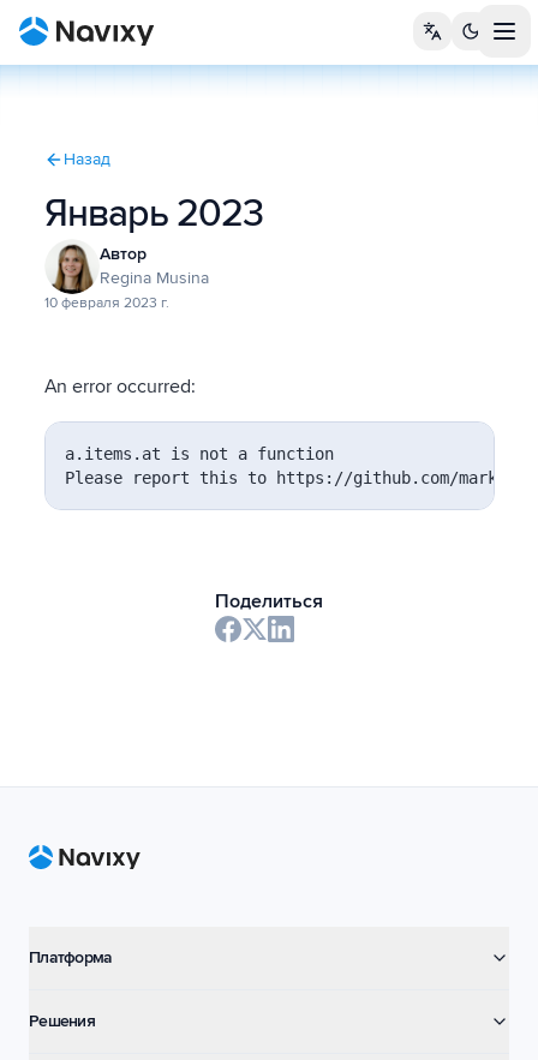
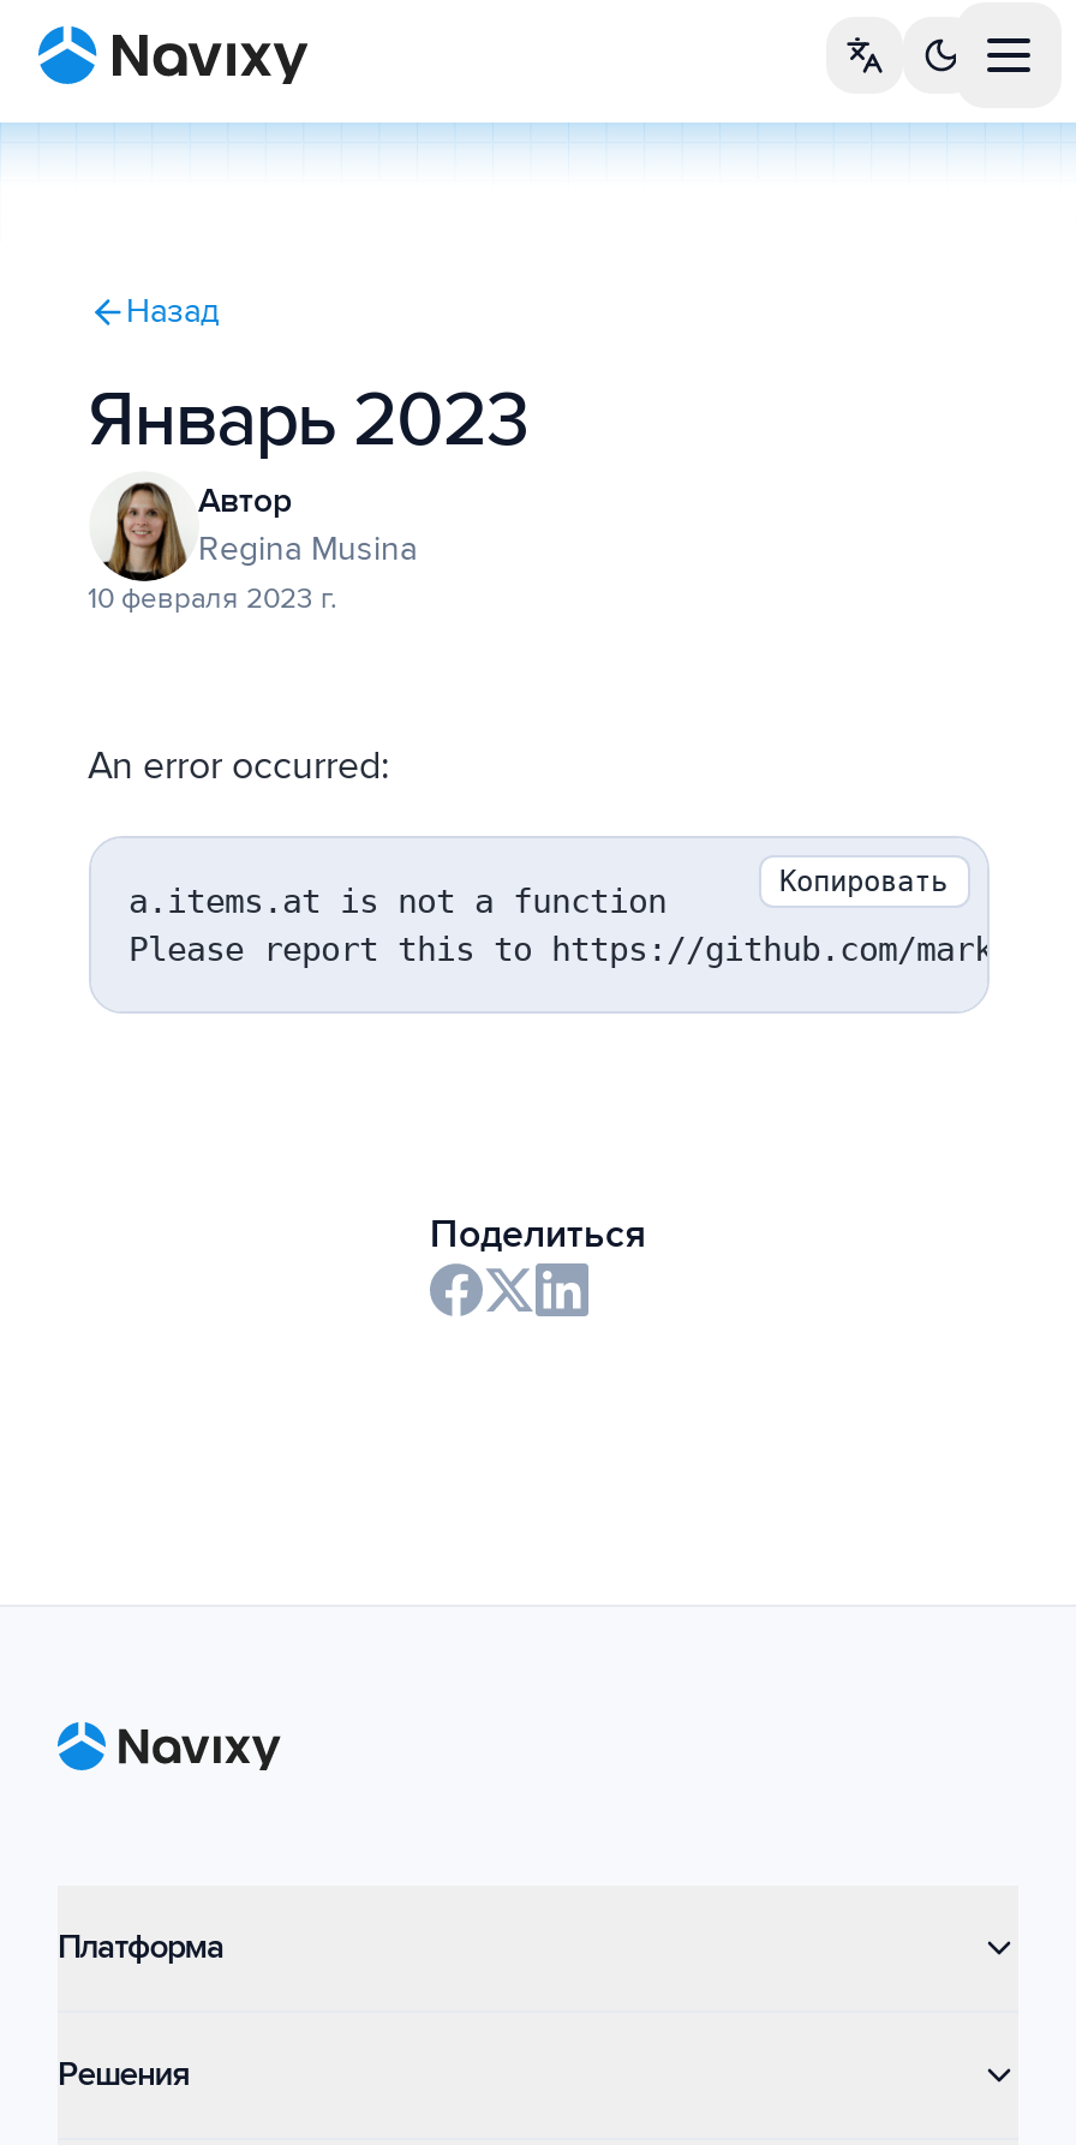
+ Копировать
